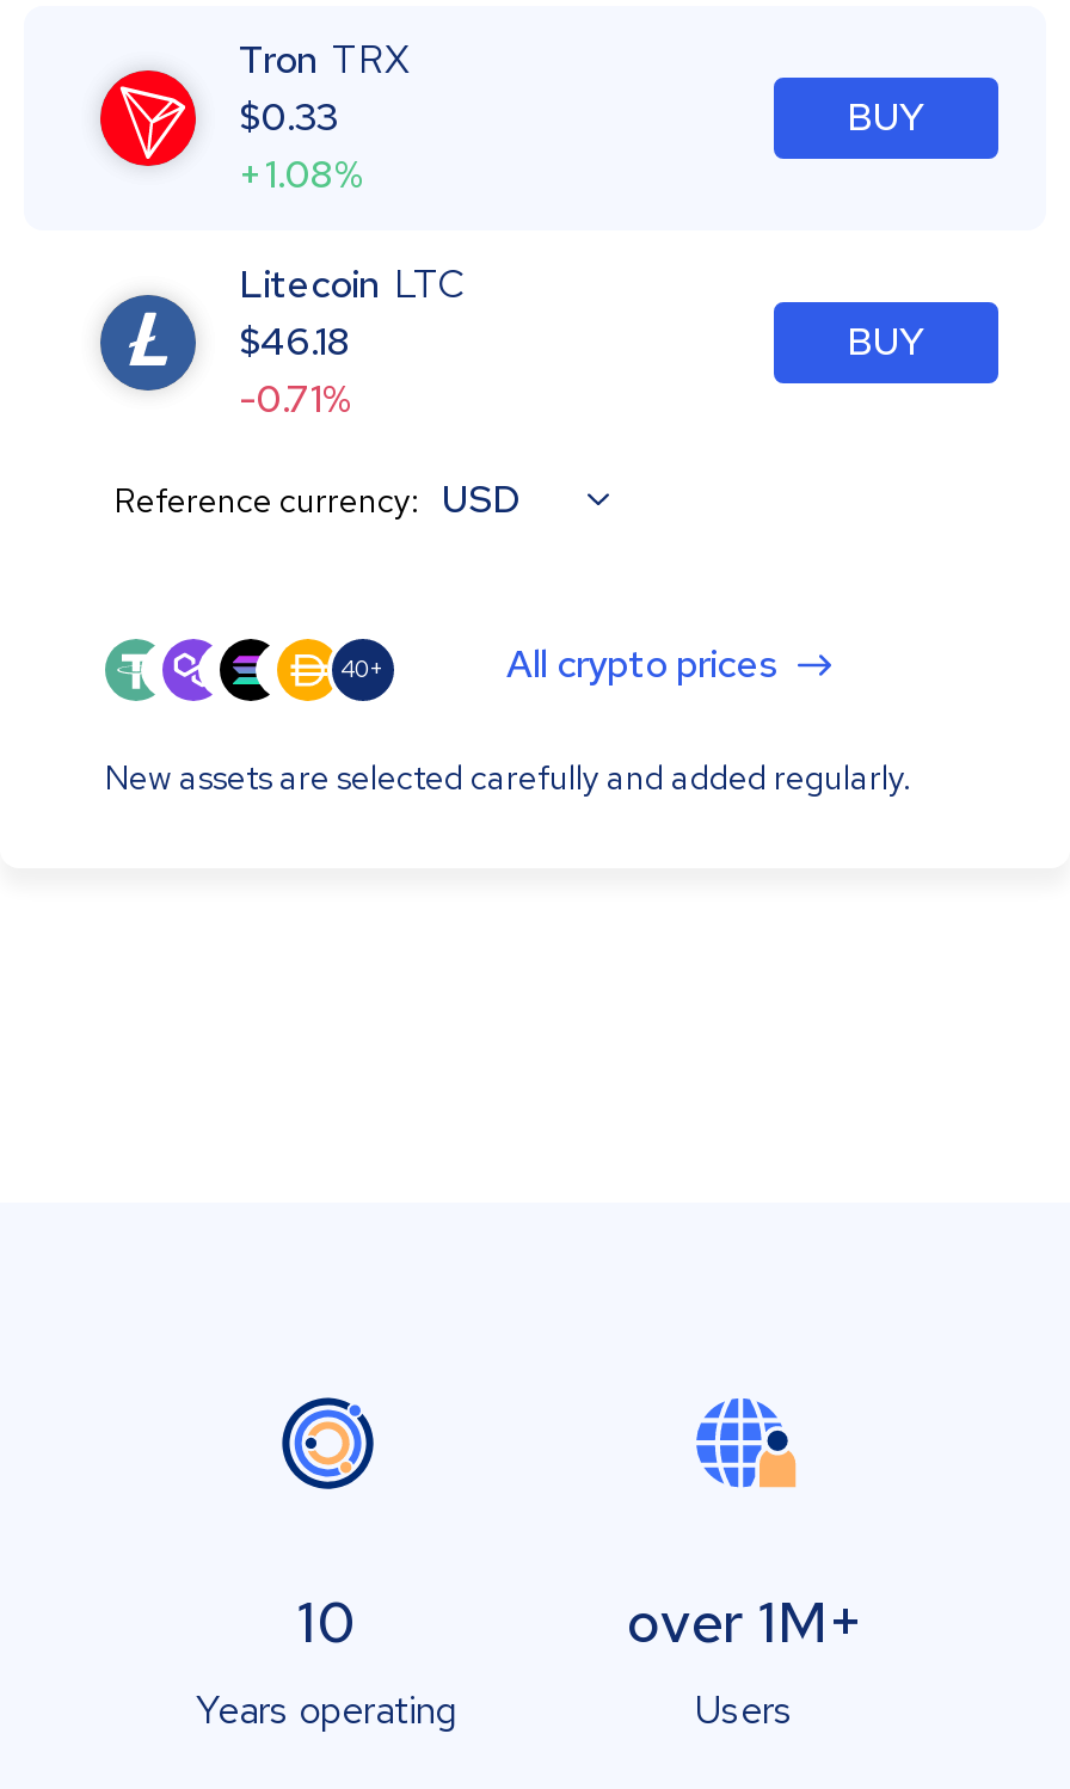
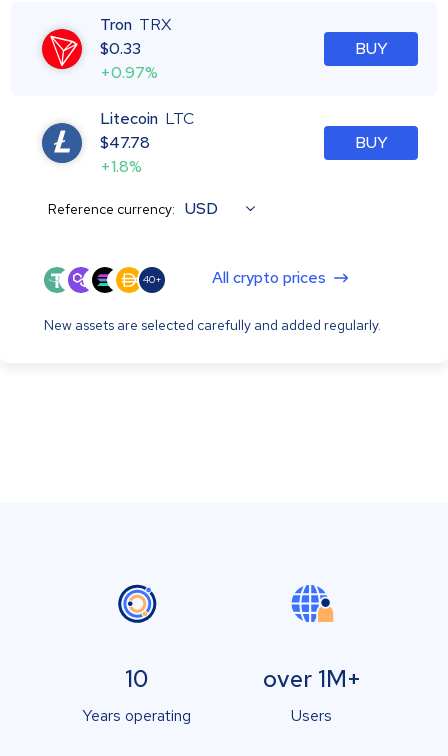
- +1.08%
+ +0.97%

- $46.18
+ $47.78

- -0.71%
+ +1.8%
